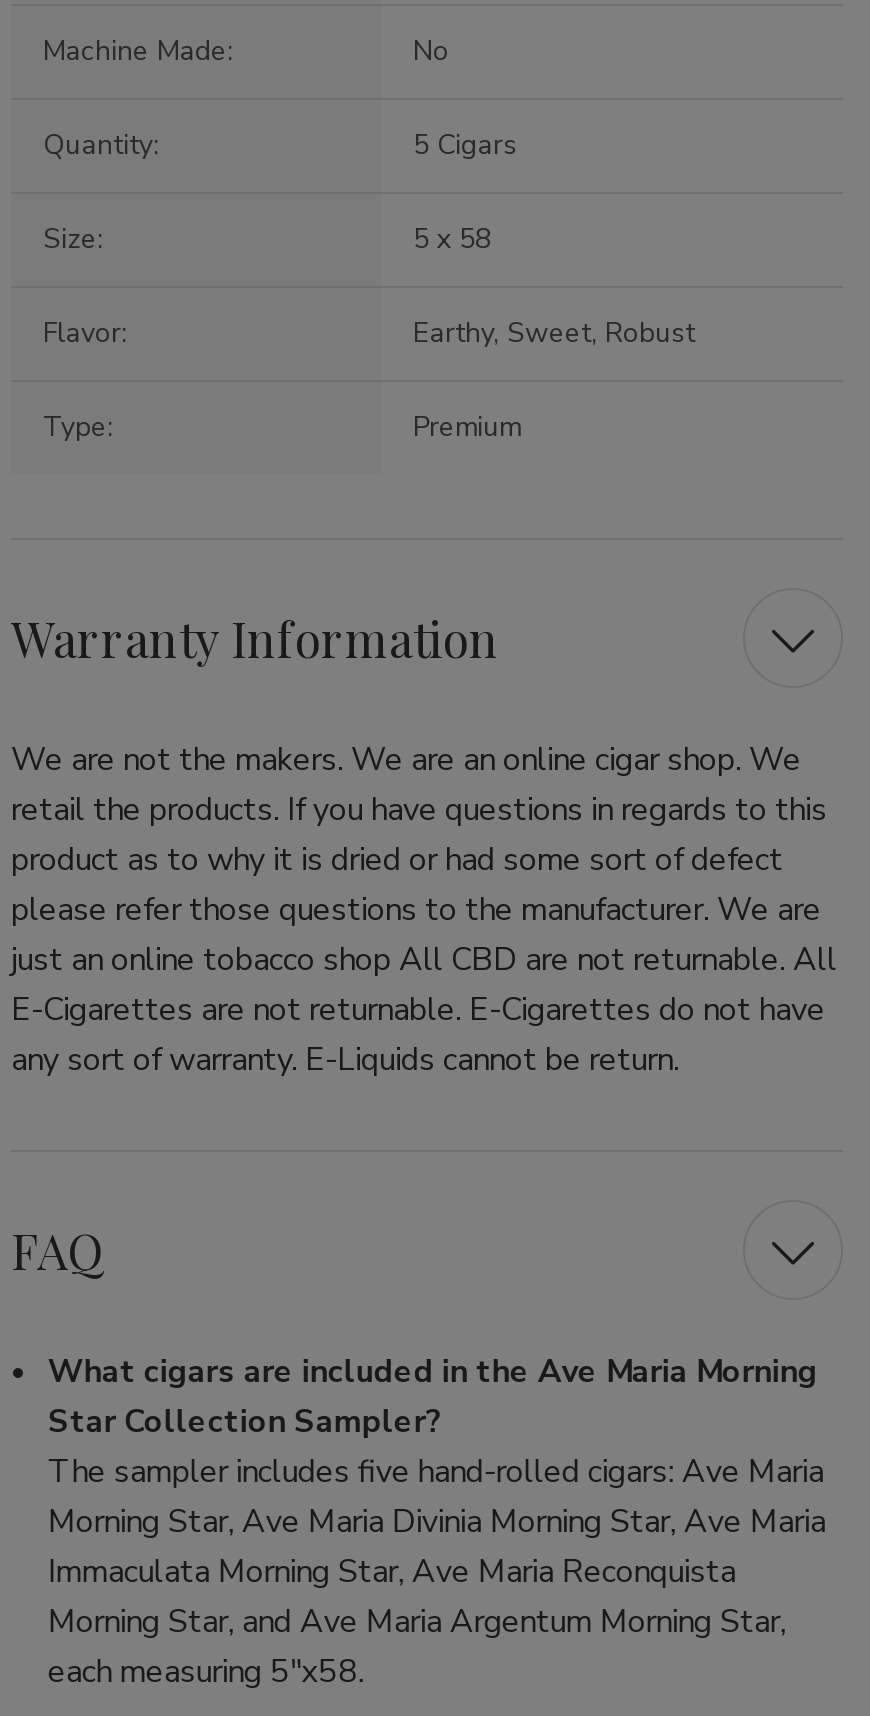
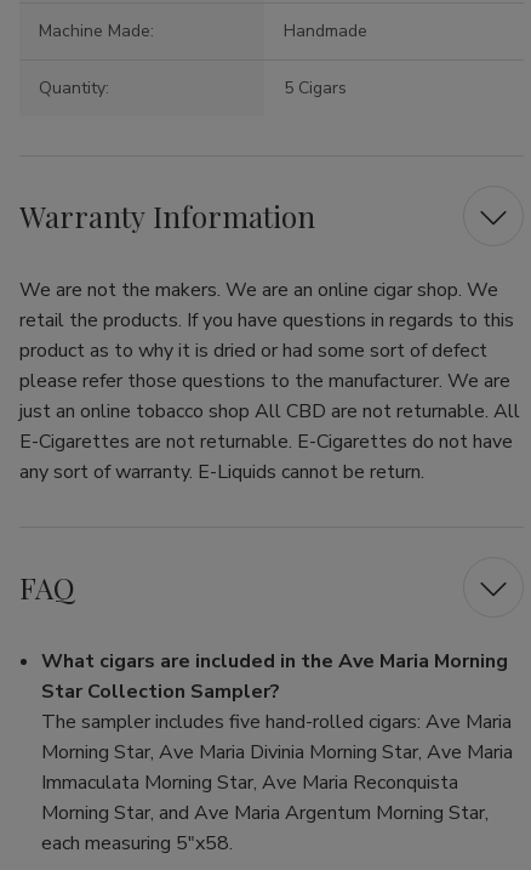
- No
+ Handmade

- Size:
- 5 x 58
- Flavor:
- Earthy, Sweet, Robust
- Type:
- Premium
